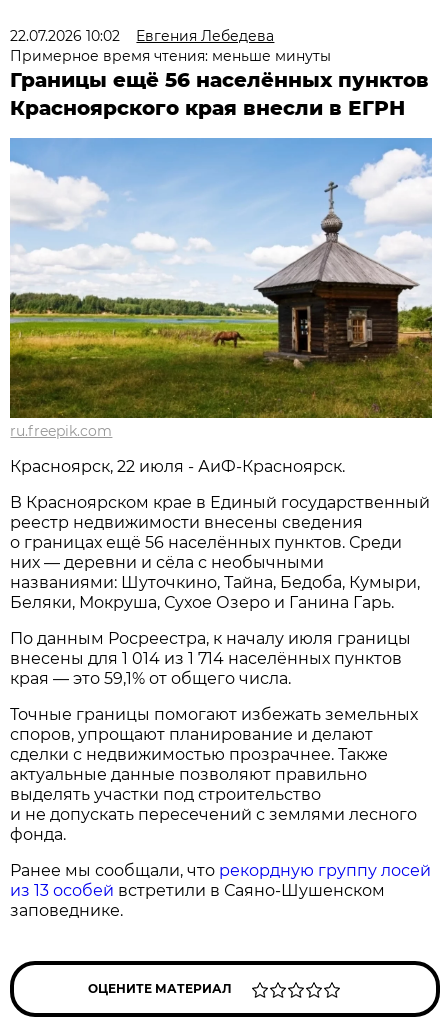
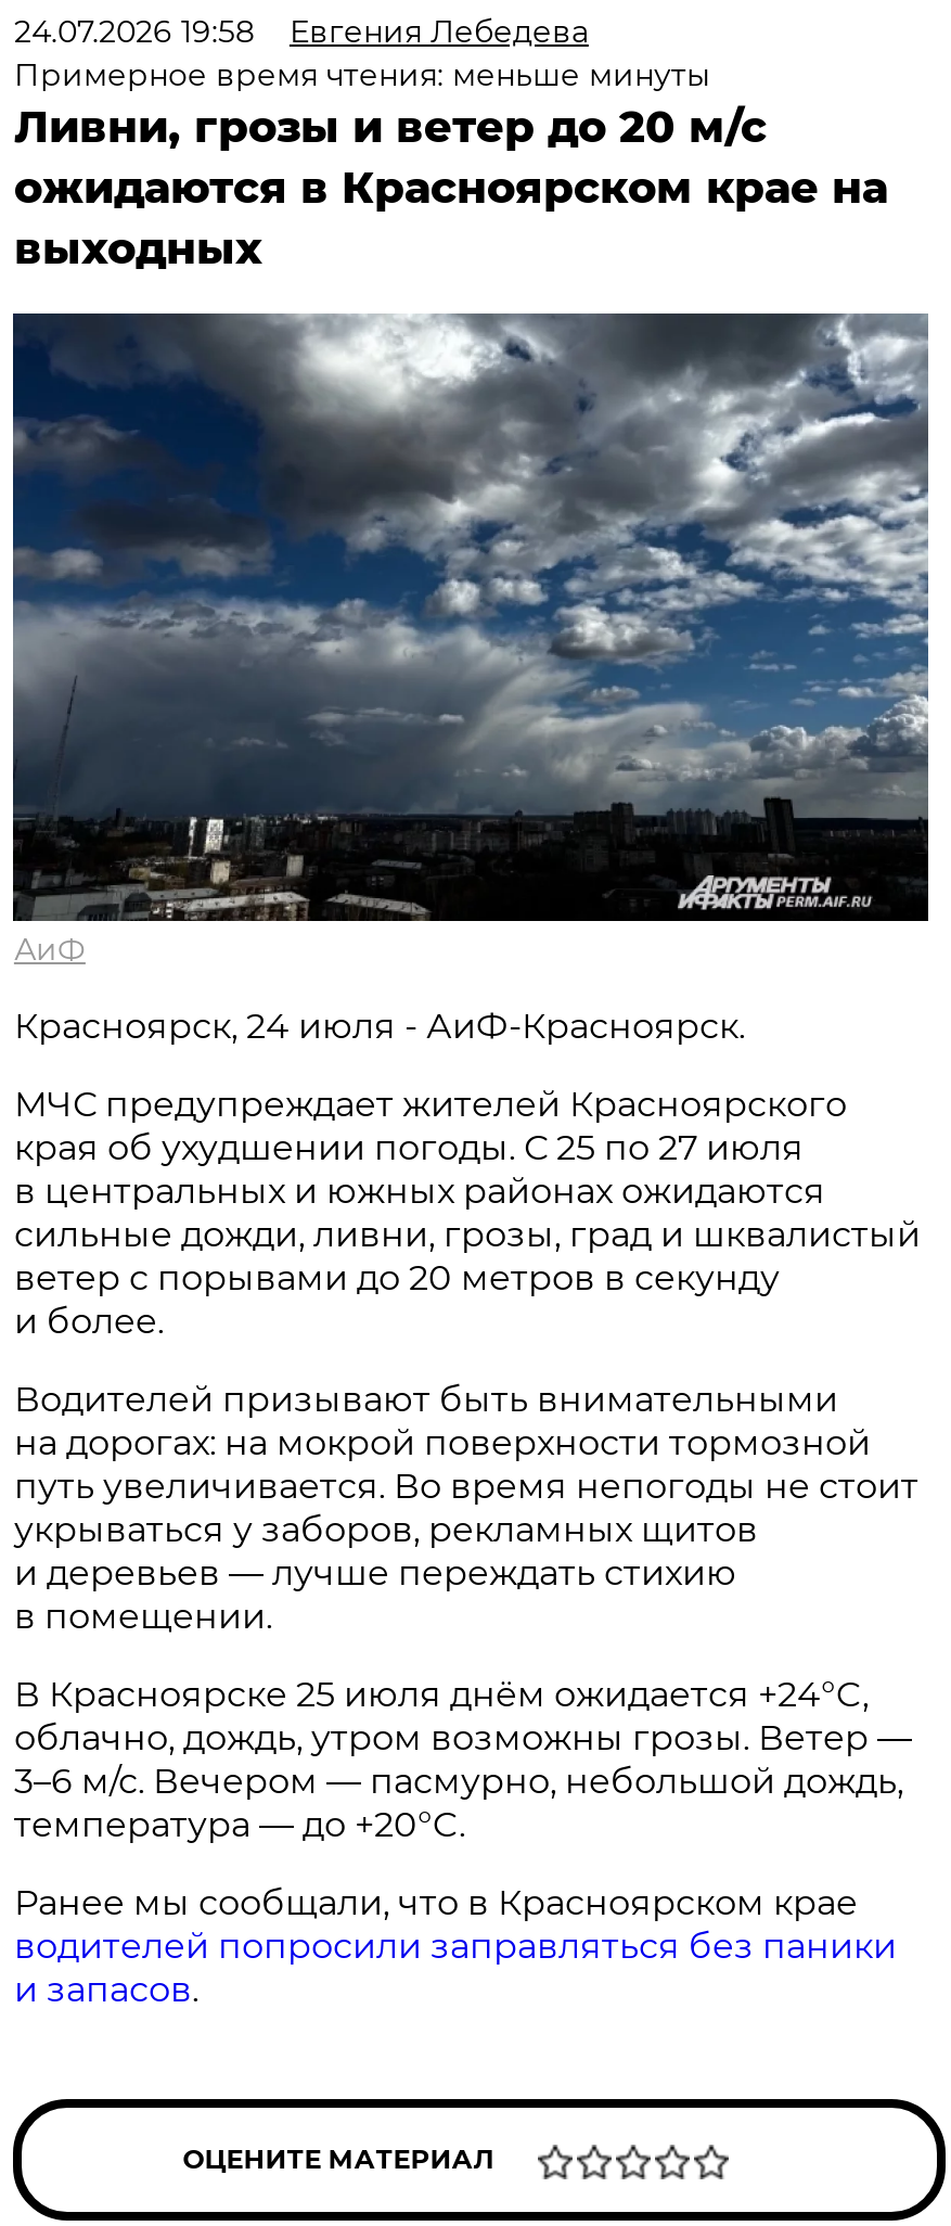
- 22.07.2026 10:02 Евгения Лебедева
+ 24.07.2026 19:58 Евгения Лебедева

- Границы ещё 56 населённых пунктов
- Красноярского края внесли в ЕГРН
+ Ливни, грозы и ветер до 20 м/с
+ ожидаются в Красноярском крае на
+ выходных

- [image]
- ru.freepik.com
+ [image]
+ АиФ

- Красноярск, 22 июля - АиФ-Красноярск.
+ Красноярск, 24 июля - АиФ-Красноярск.

- В Красноярском крае в Единый государственный
- реестр недвижимости внесены сведения
- о границах ещё 56 населённых пунктов. Среди
- них — деревни и сёла с необычными
- названиями: Шуточкино, Тайна, Бедоба, Кумыри,
- Беляки, Мокруша, Сухое Озеро и Ганина Гарь.
+ МЧС предупреждает жителей Красноярского
+ края об ухудшении погоды. С 25 по 27 июля
+ в центральных и южных районах ожидаются
+ сильные дожди, ливни, грозы, град и шквалистый
+ ветер с порывами до 20 метров в секунду
+ и более.

- По данным Росреестра, к началу июля границы
- внесены для 1 014 из 1 714 населённых пунктов
- края — это 59,1% от общего числа.
+ Водителей призывают быть внимательными
+ на дорогах: на мокрой поверхности тормозной
+ путь увеличивается. Во время непогоды не стоит
+ укрываться у заборов, рекламных щитов
+ и деревьев — лучше переждать стихию
+ в помещении.

- Точные границы помогают избежать земельных
- споров, упрощают планирование и делают
- сделки с недвижимостью прозрачнее. Также
- актуальные данные позволяют правильно
- выделять участки под строительство
- и не допускать пересечений с землями лесного
- фонда.
+ В Красноярске 25 июля днём ожидается +24°C,
+ облачно, дождь, утром возможны грозы. Ветер —
+ 3–6 м/с. Вечером — пасмурно, небольшой дождь,
+ температура — до +20°C.

- Ранее мы сообщали, что рекордную группу лосей
- из 13 особей встретили в Саяно-Шушенском
- заповеднике.
+ Ранее мы сообщали, что в Красноярском крае
+ водителей попросили заправляться без паники
+ и запасов.
